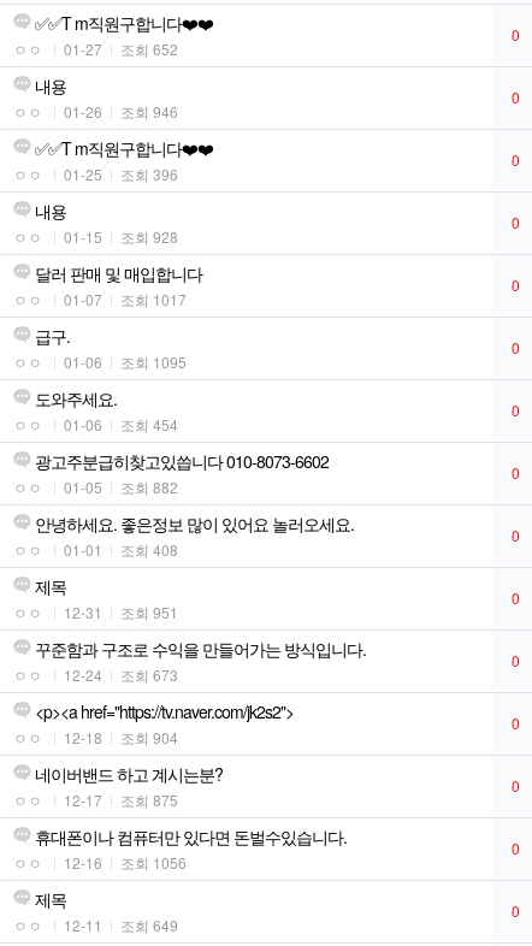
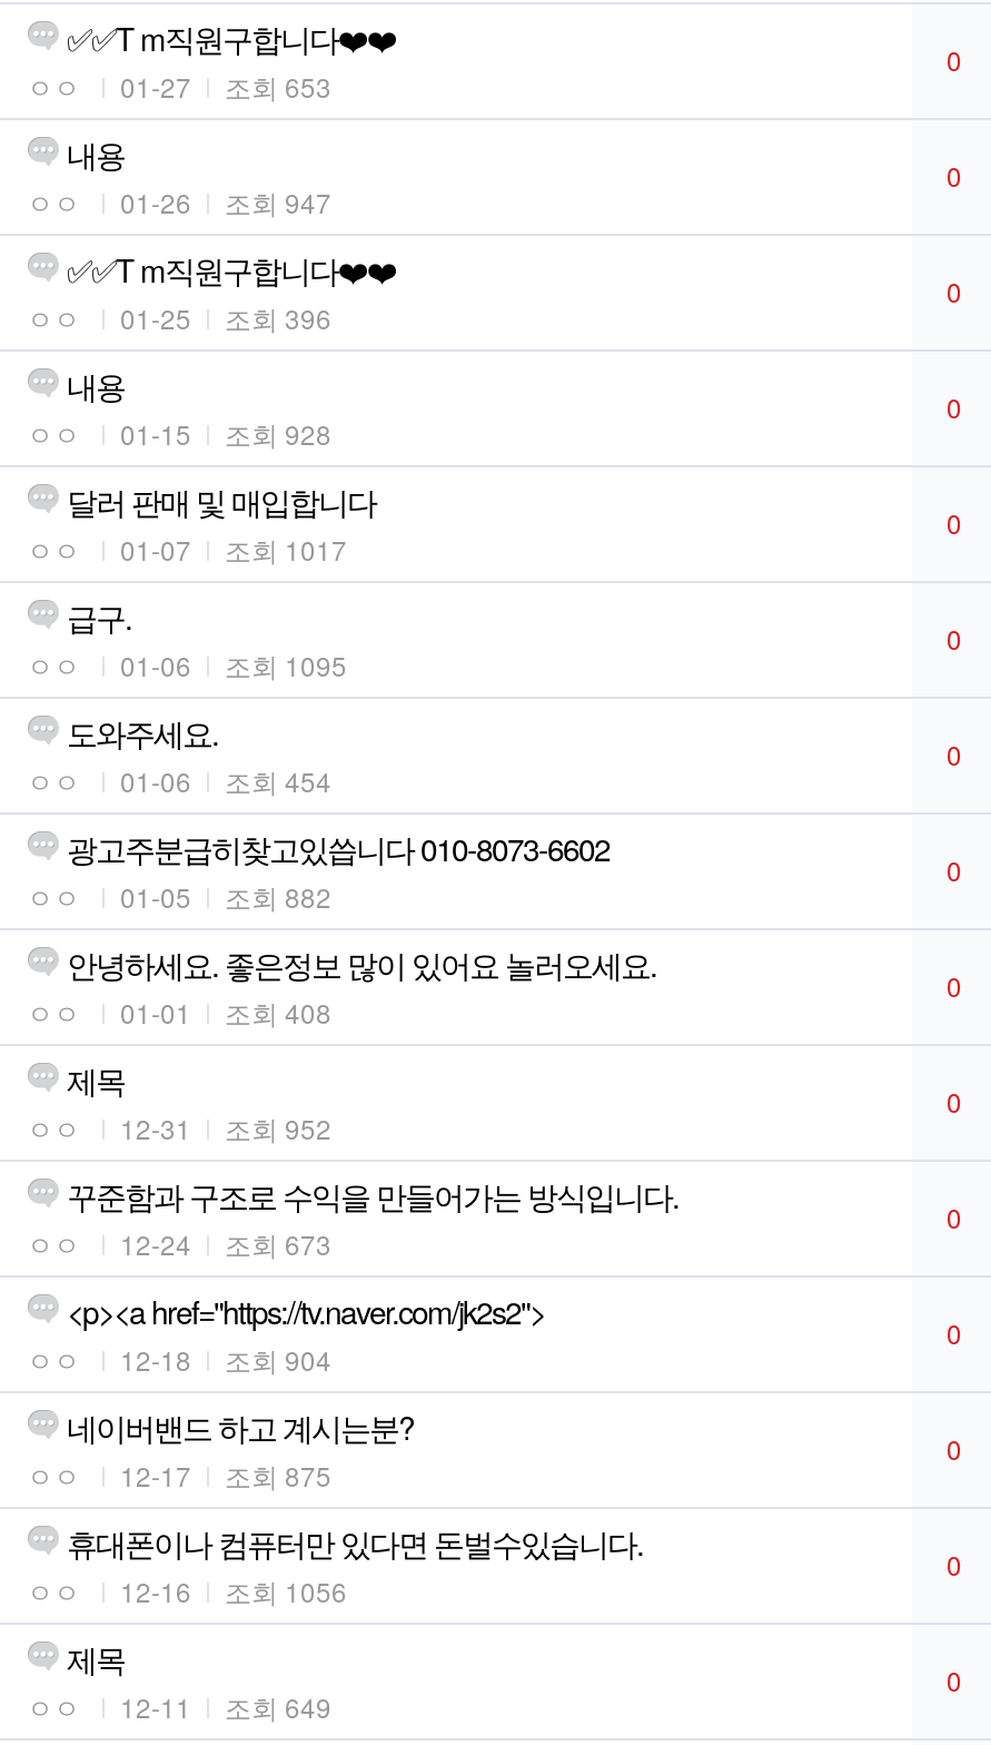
- 조회 652
+ 조회 653

- 조회 946
+ 조회 947

- 조회 951
+ 조회 952
